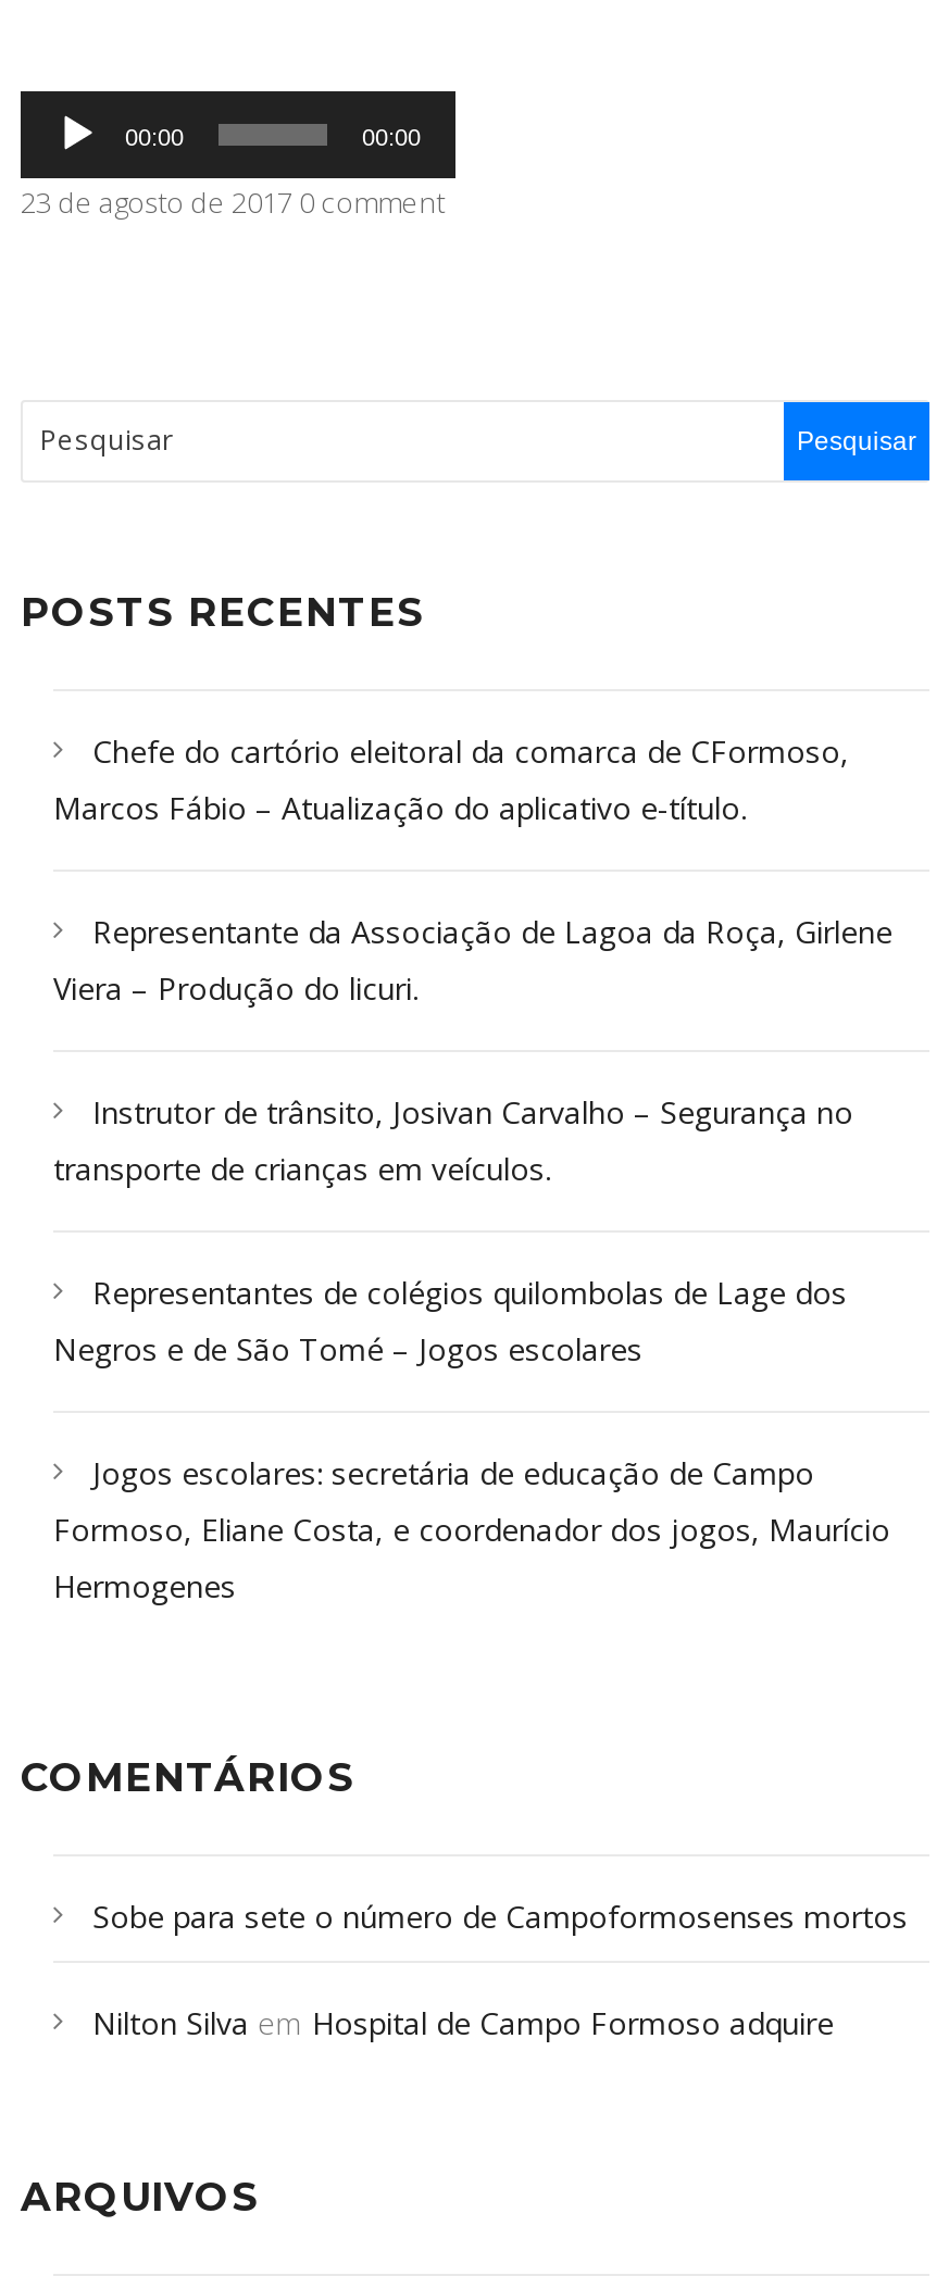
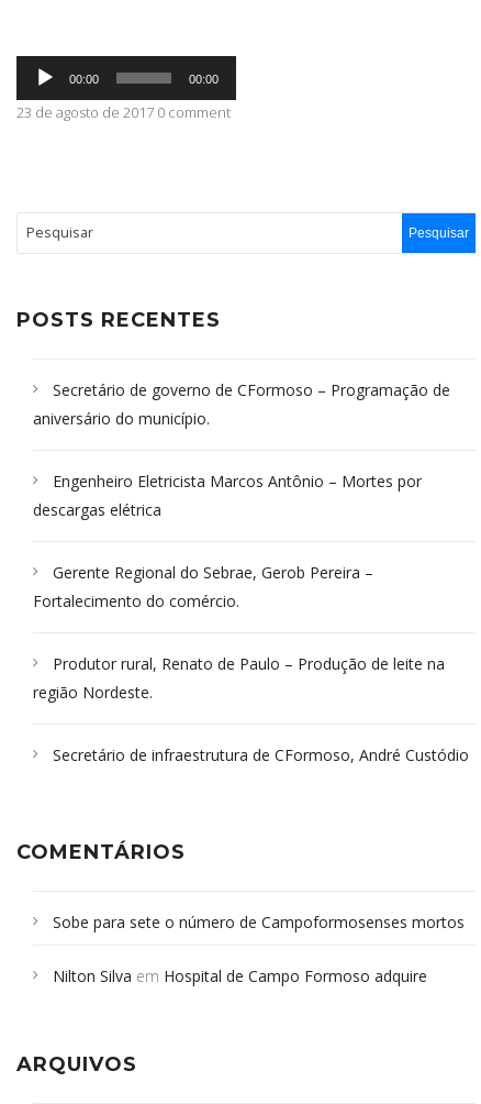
- Chefe do cartório eleitoral da comarca de CFormoso,
- Marcos Fábio – Atualização do aplicativo e-título.
+ Secretário de governo de CFormoso – Programação de
+ aniversário do município.

- Representante da Associação de Lagoa da Roça, Girlene
- Viera – Produção do licuri.
+ Engenheiro Eletricista Marcos Antônio – Mortes por
+ descargas elétrica

- Instrutor de trânsito, Josivan Carvalho – Segurança no
- transporte de crianças em veículos.
+ Gerente Regional do Sebrae, Gerob Pereira –
+ Fortalecimento do comércio.

- Representantes de colégios quilombolas de Lage dos
- Negros e de São Tomé – Jogos escolares
+ Produtor rural, Renato de Paulo – Produção de leite na
+ região Nordeste.

- Jogos escolares: secretária de educação de Campo
- Formoso, Eliane Costa, e coordenador dos jogos, Maurício
- Hermogenes
+ Secretário de infraestrutura de CFormoso, André Custódio
